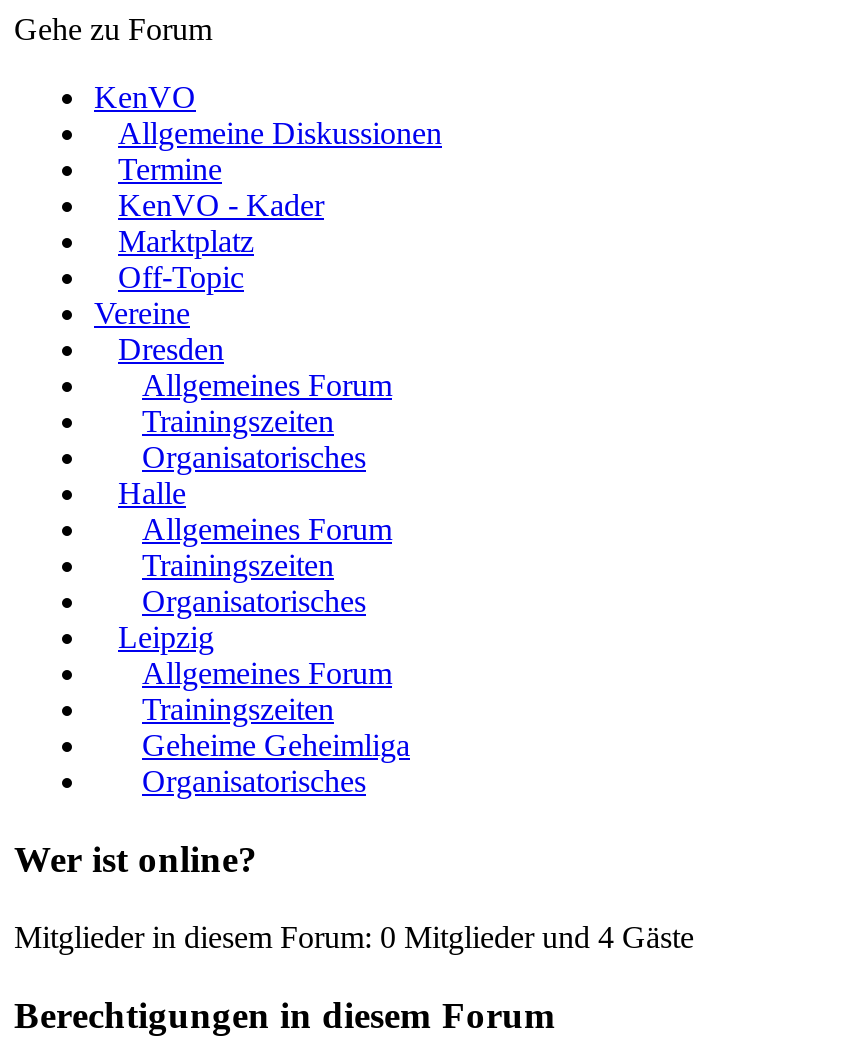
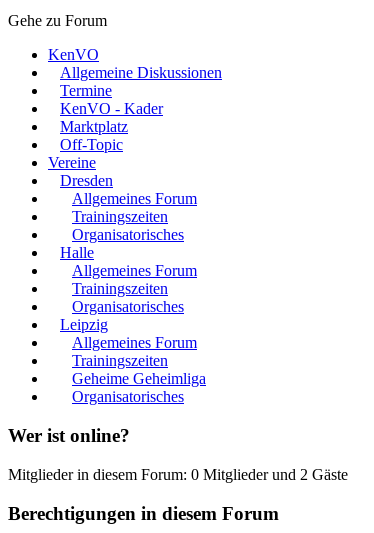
- Mitglieder in diesem Forum: 0 Mitglieder und 4 Gäste
+ Mitglieder in diesem Forum: 0 Mitglieder und 2 Gäste
